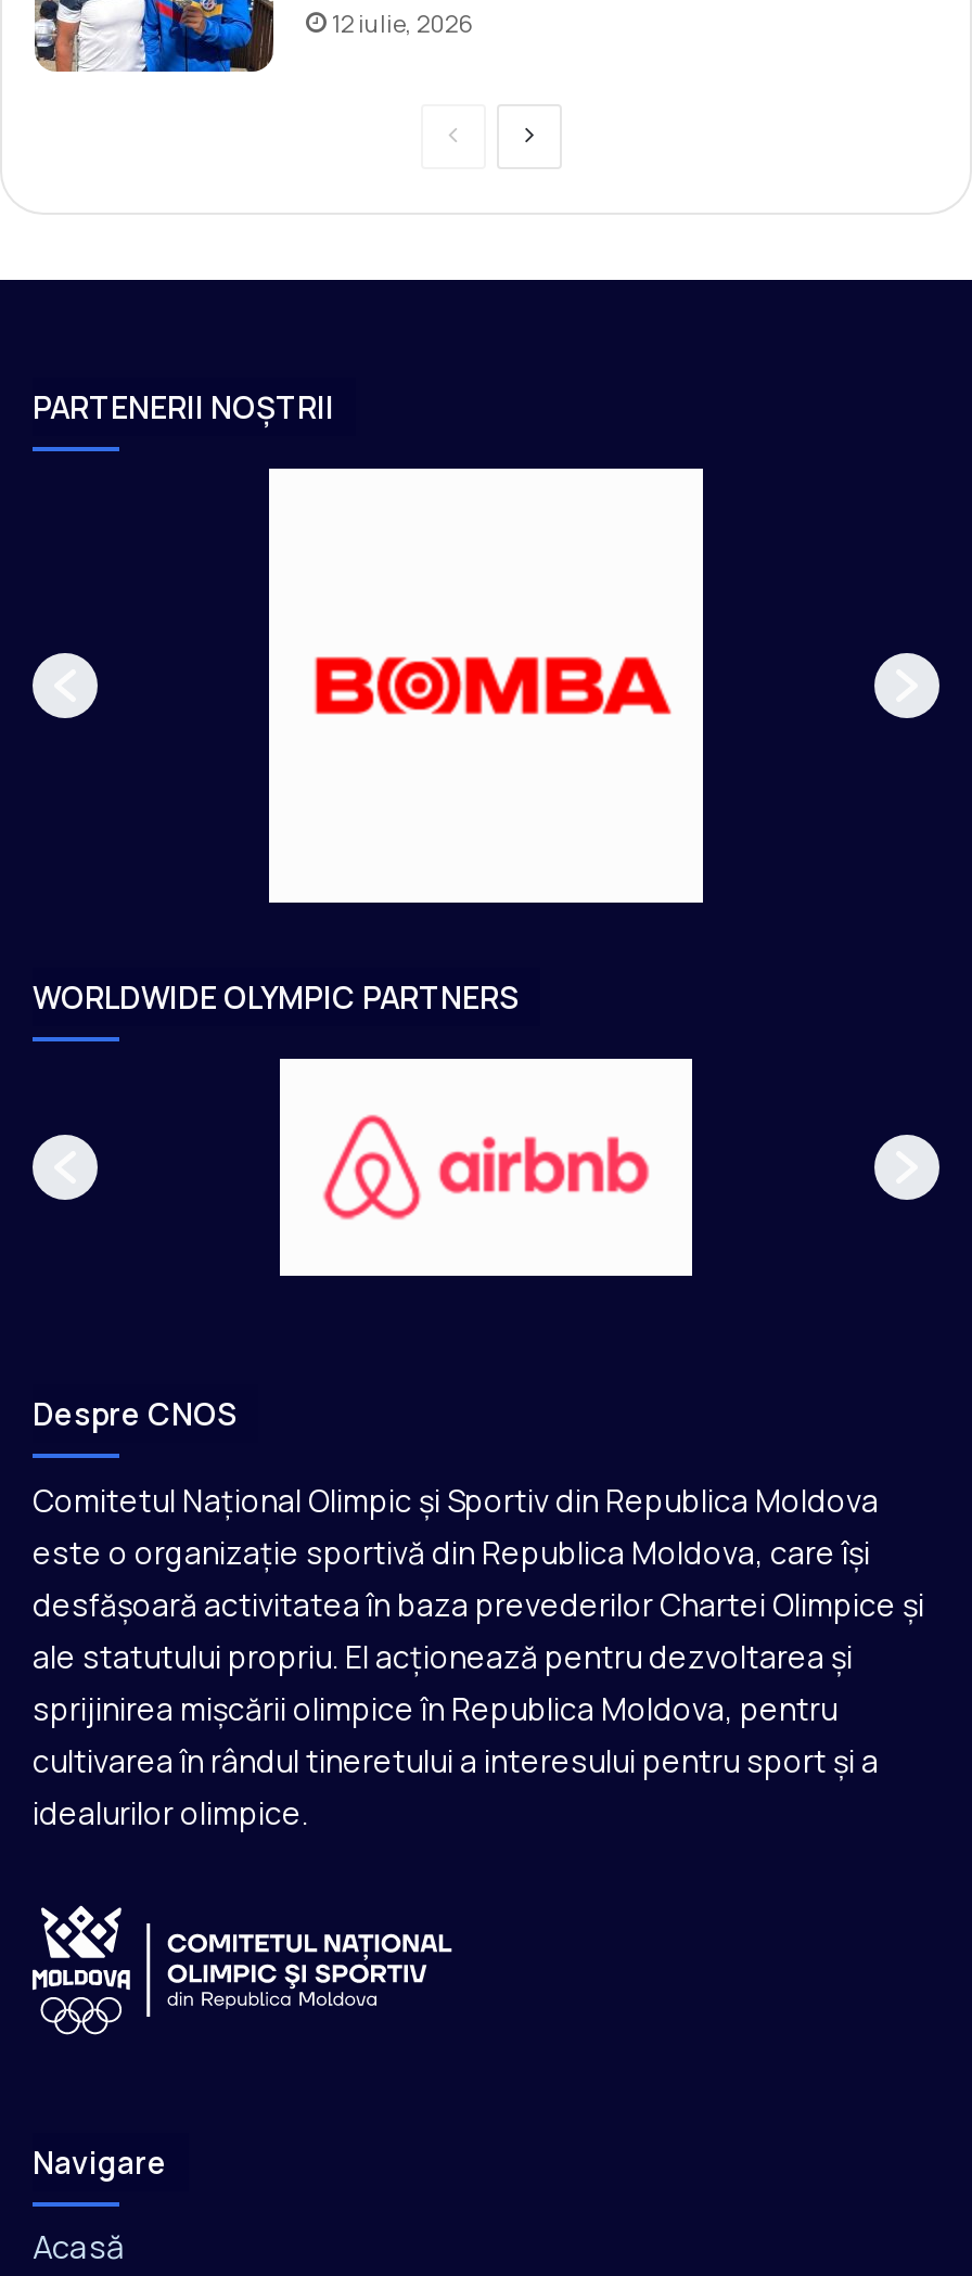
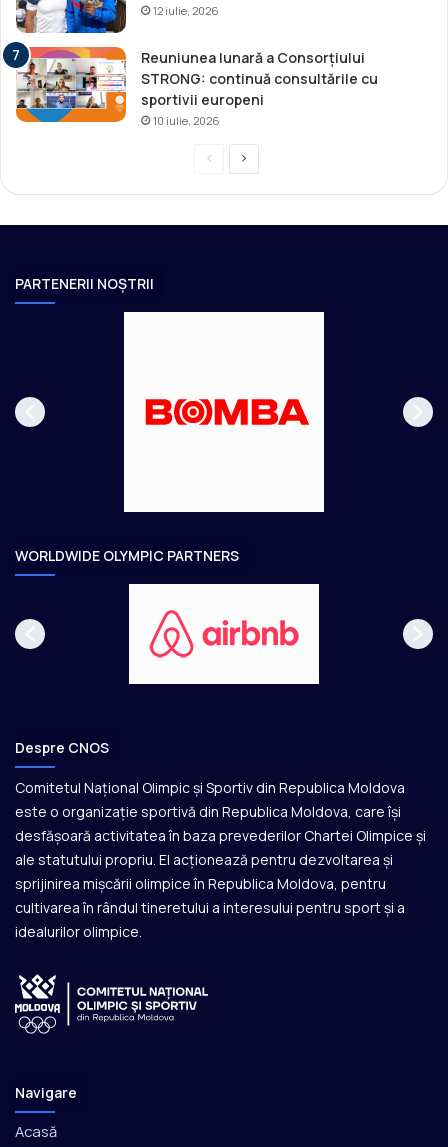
+ [image]
+ Reuniunea lunară a Consorțiului
+ STRONG: continuă consultările cu
+ sportivii europeni
+ 10 iulie, 2026
